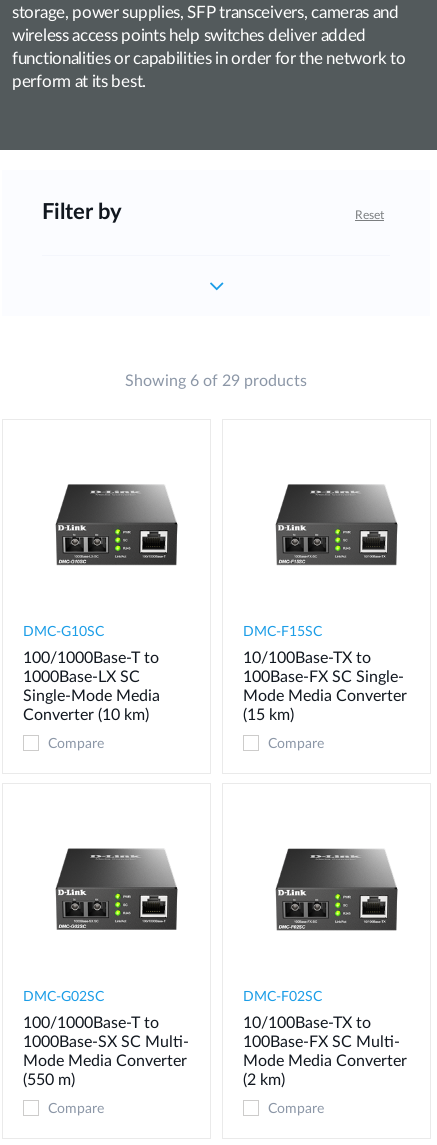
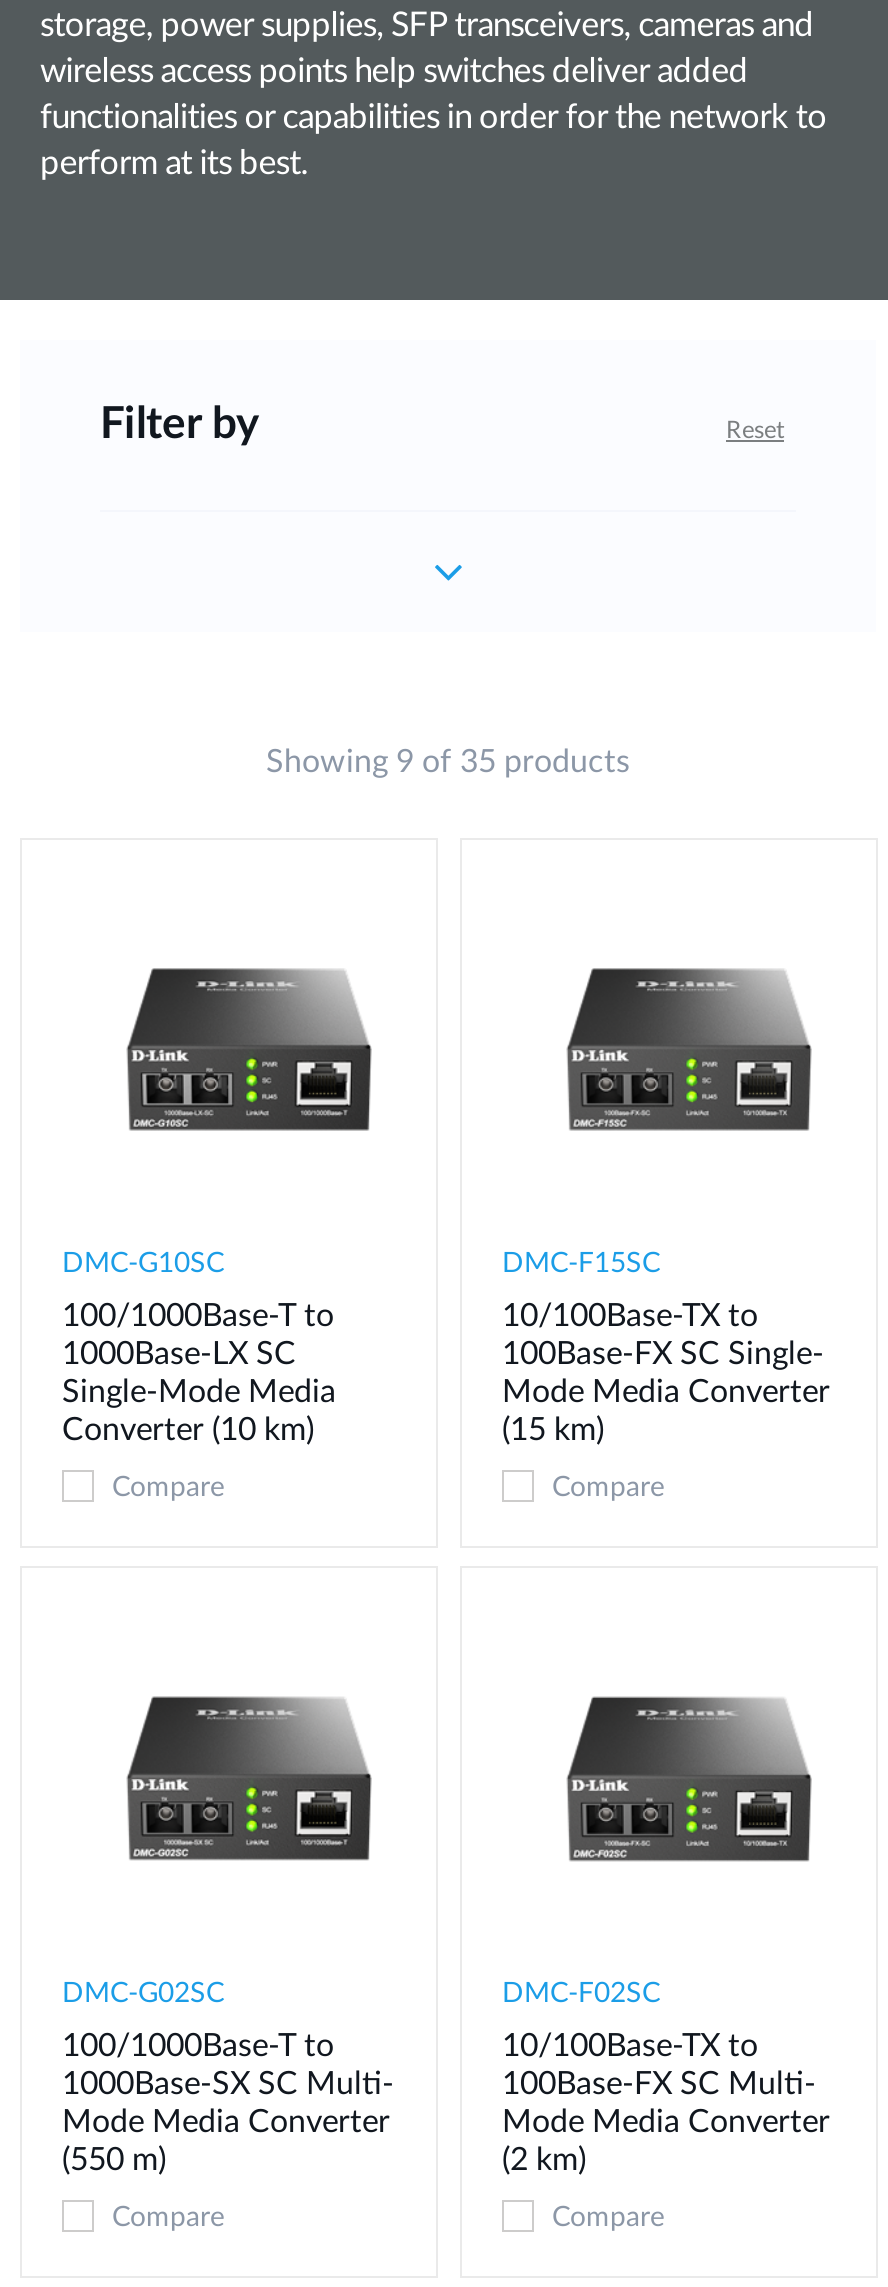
- Showing 6 of 29 products
+ Showing 9 of 35 products
